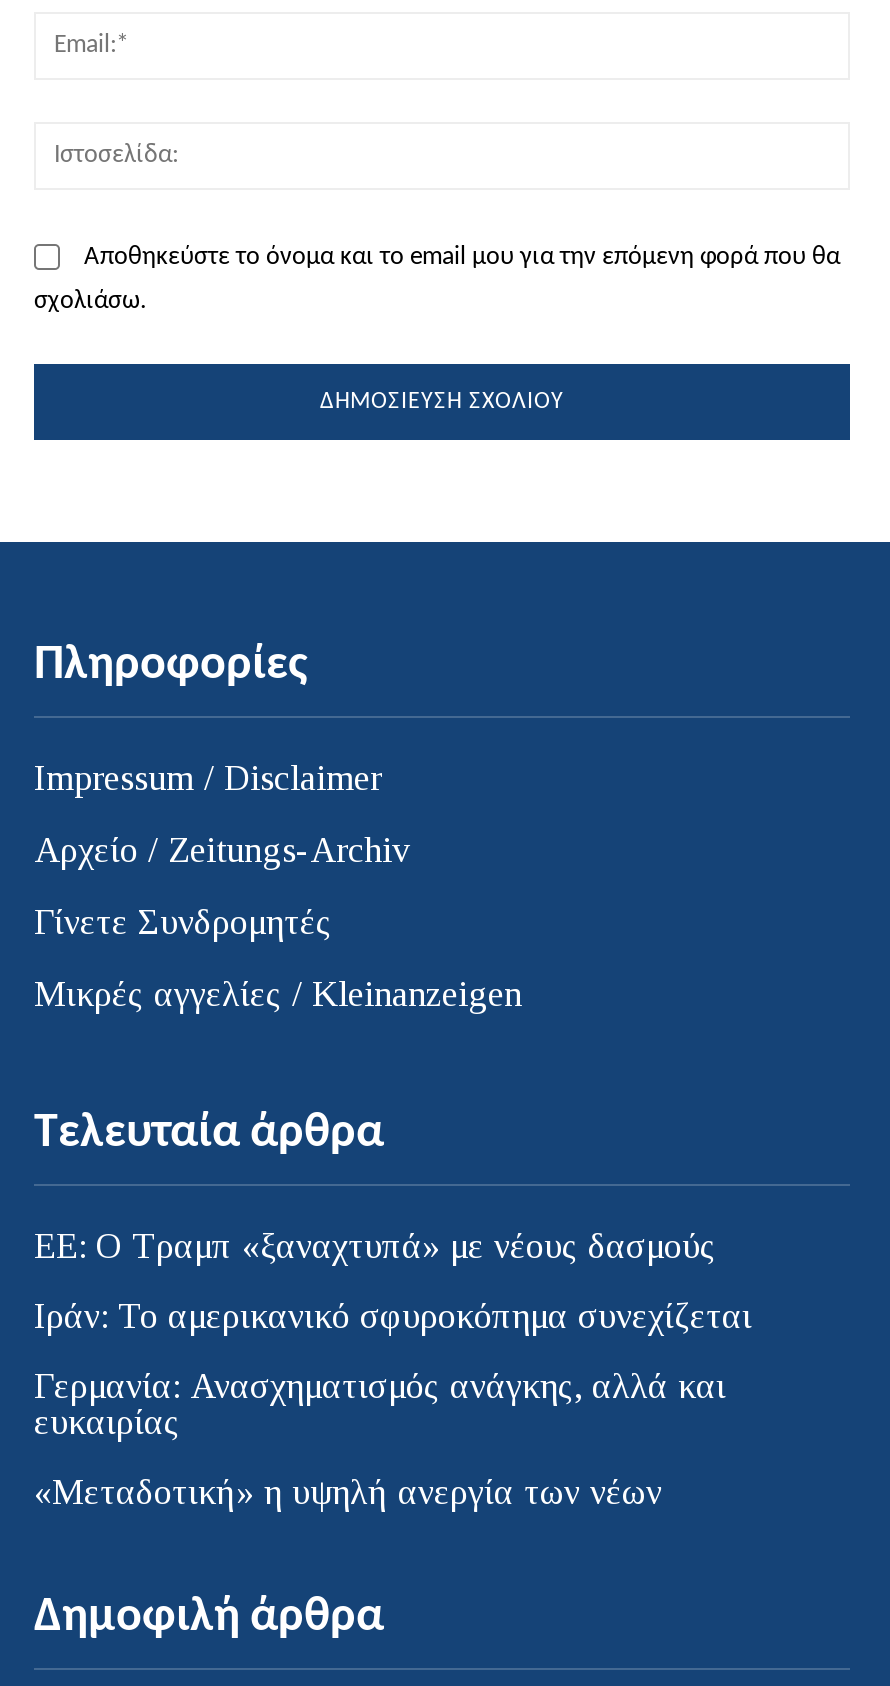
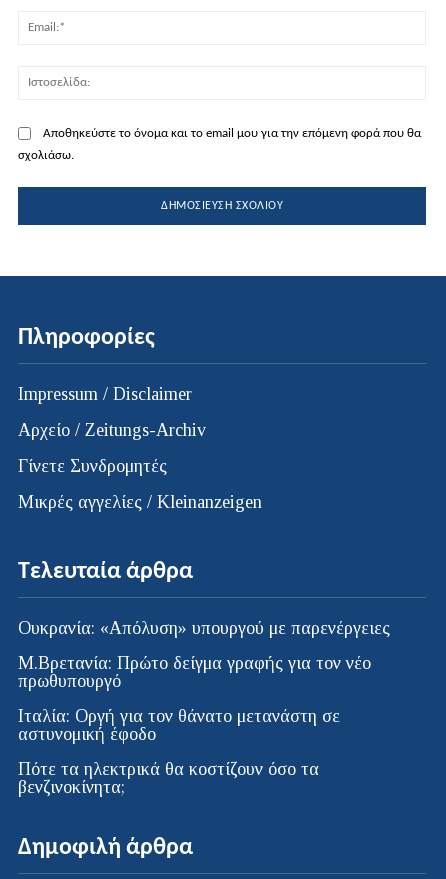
- ΕΕ: Ο Τραμπ «ξαναχτυπά» με νέους δασμούς
+ Ουκρανία: «Απόλυση» υπουργού με παρενέργειες

- Ιράν: Το αμερικανικό σφυροκόπημα συνεχίζεται
+ Μ.Βρετανία: Πρώτο δείγμα γραφής για τον νέο
+ πρωθυπουργό

- Γερμανία: Ανασχηματισμός ανάγκης, αλλά και
- ευκαιρίας
+ Ιταλία: Οργή για τον θάνατο μετανάστη σε
+ αστυνομική έφοδο

- «Μεταδοτική» η υψηλή ανεργία των νέων
+ Πότε τα ηλεκτρικά θα κοστίζουν όσο τα
+ βενζινοκίνητα;
